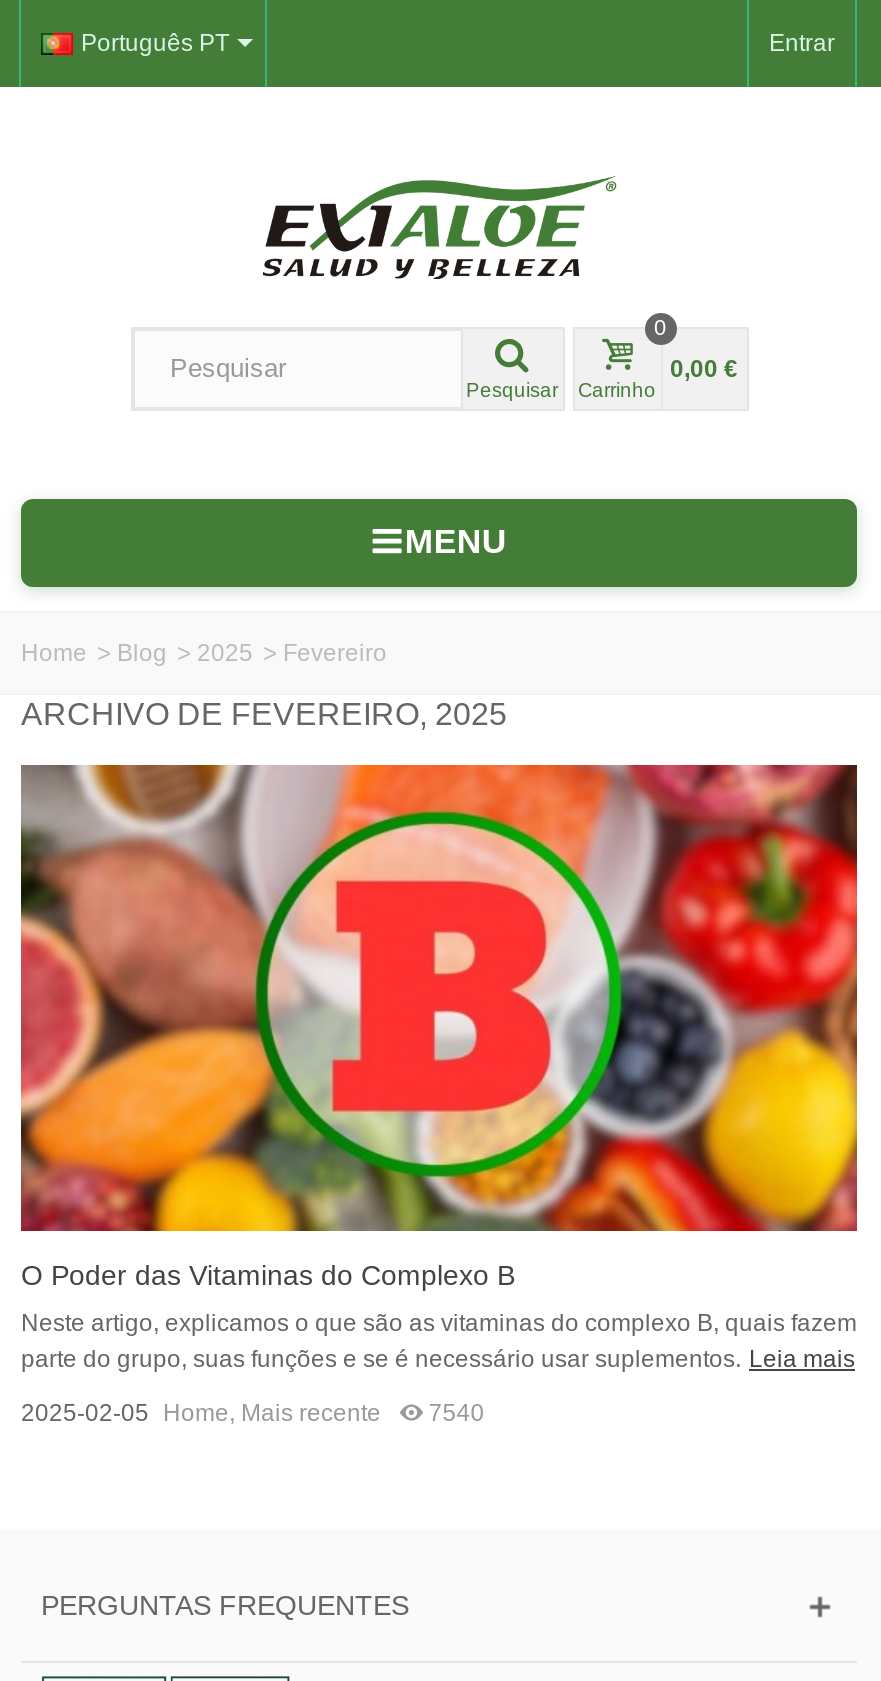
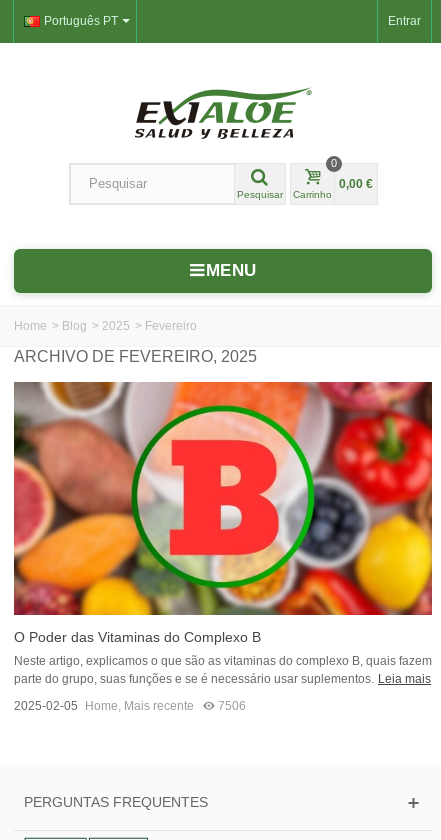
- 2025-02-05 Home, Mais recente 7540
+ 2025-02-05 Home, Mais recente 7506
